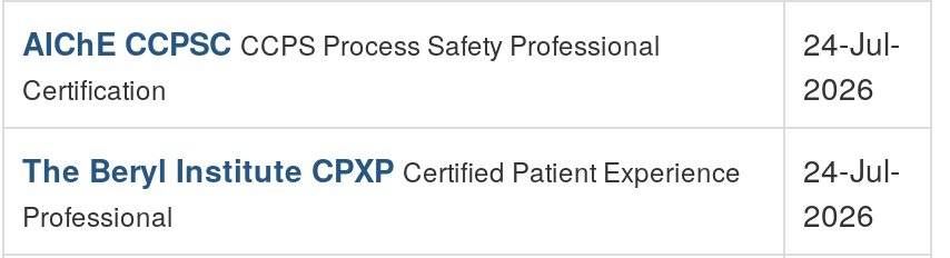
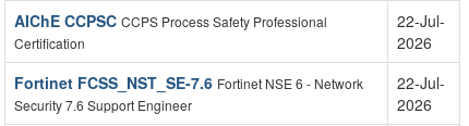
- 24-Jul-
+ 22-Jul-

- The Beryl Institute CPXP Certified Patient Experience
- Professional
+ Fortinet FCSS_NST_SE-7.6 Fortinet NSE 6 - Network
+ Security 7.6 Support Engineer

- 24-Jul-
+ 22-Jul-
